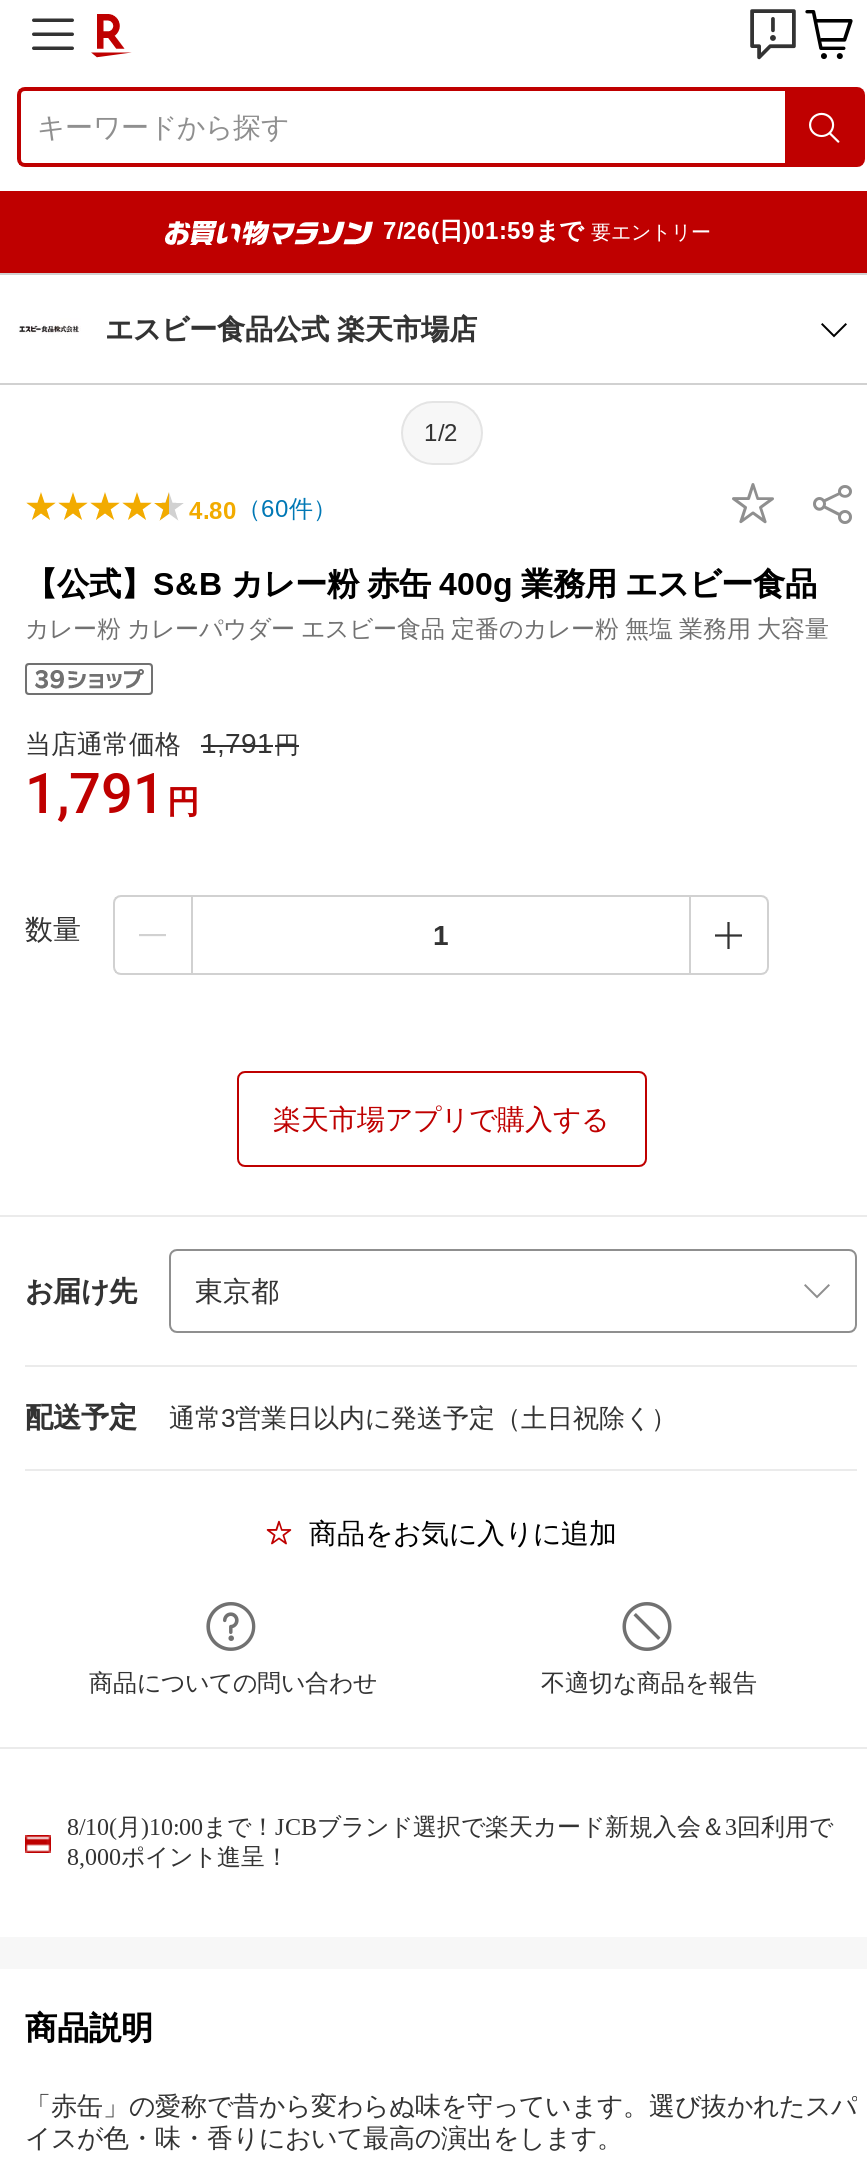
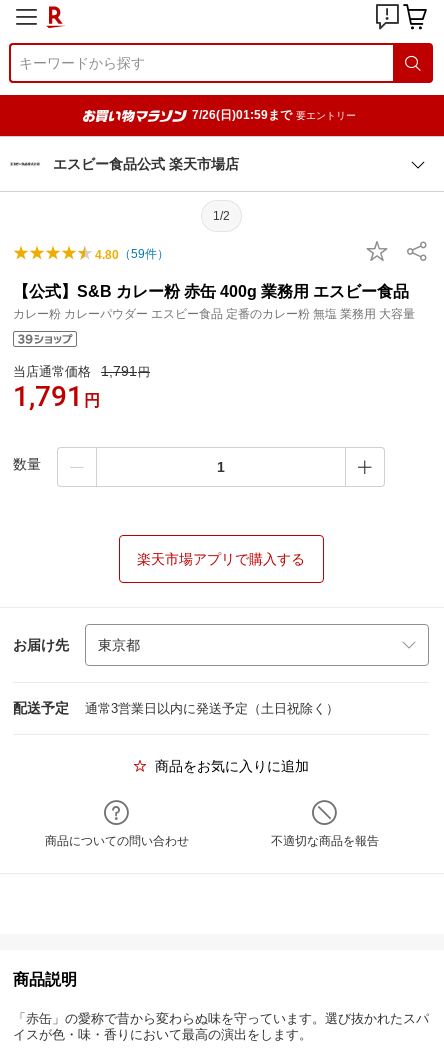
- 4.80（60件）
+ 4.80（59件）

- 8/10(月)10:00まで！JCBブランド選択で楽天カード新規入会＆3回利用で
- 8,000ポイント進呈！
